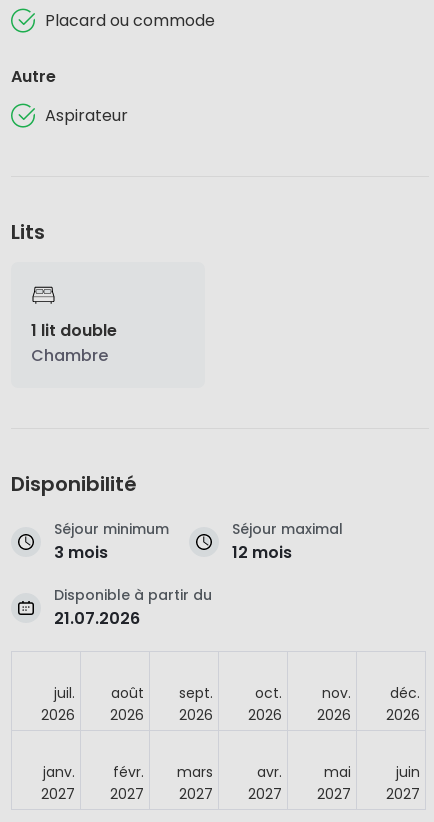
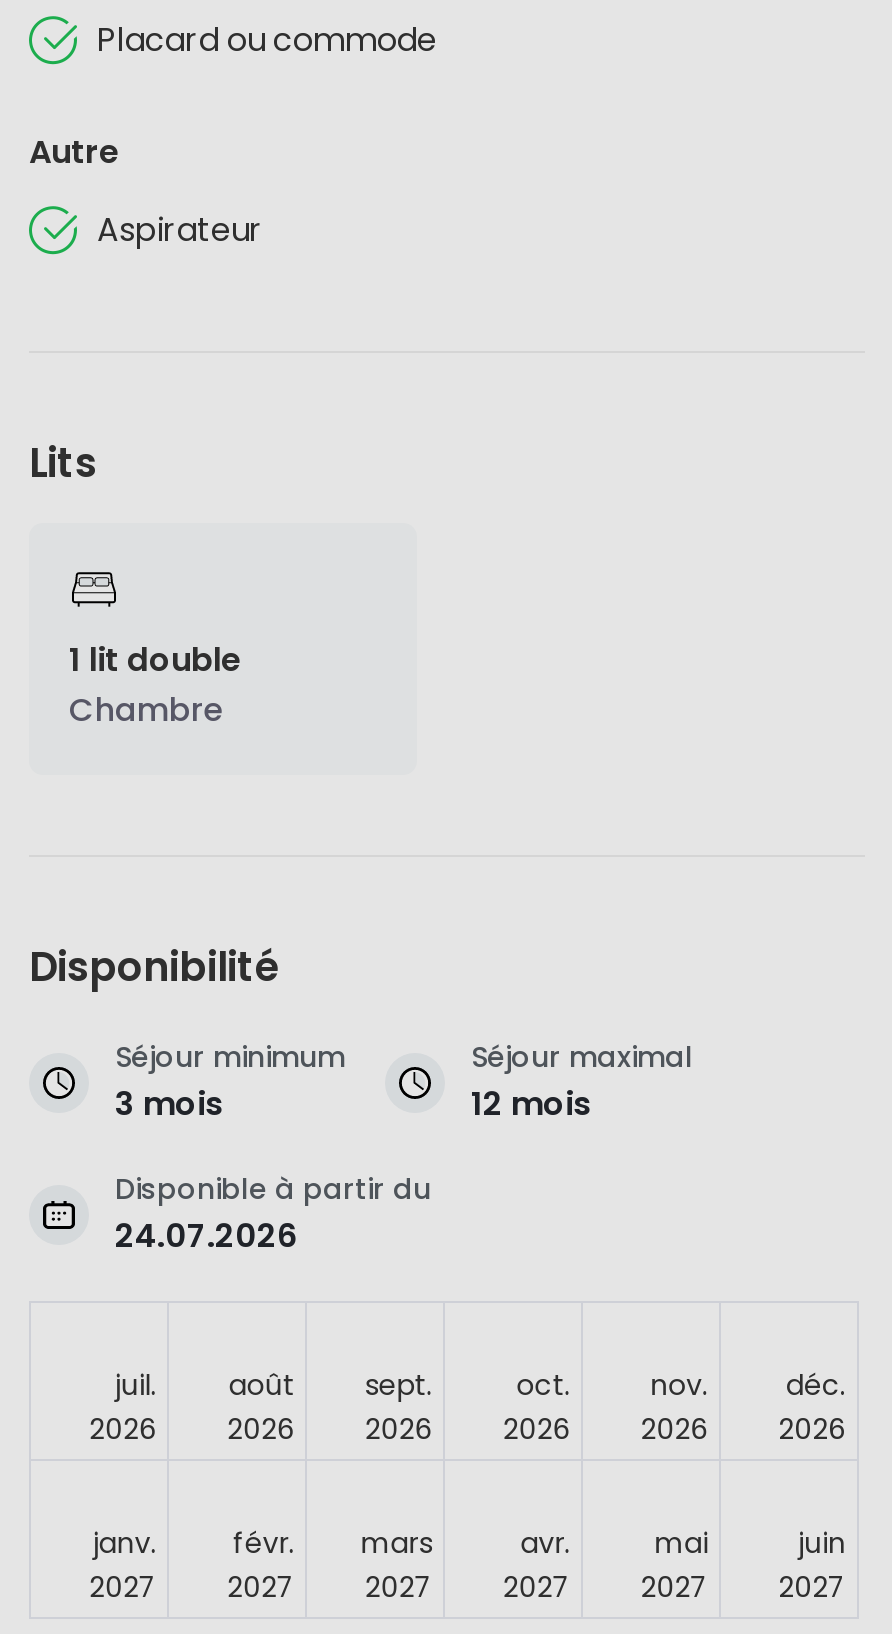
- 21.07.2026
+ 24.07.2026
